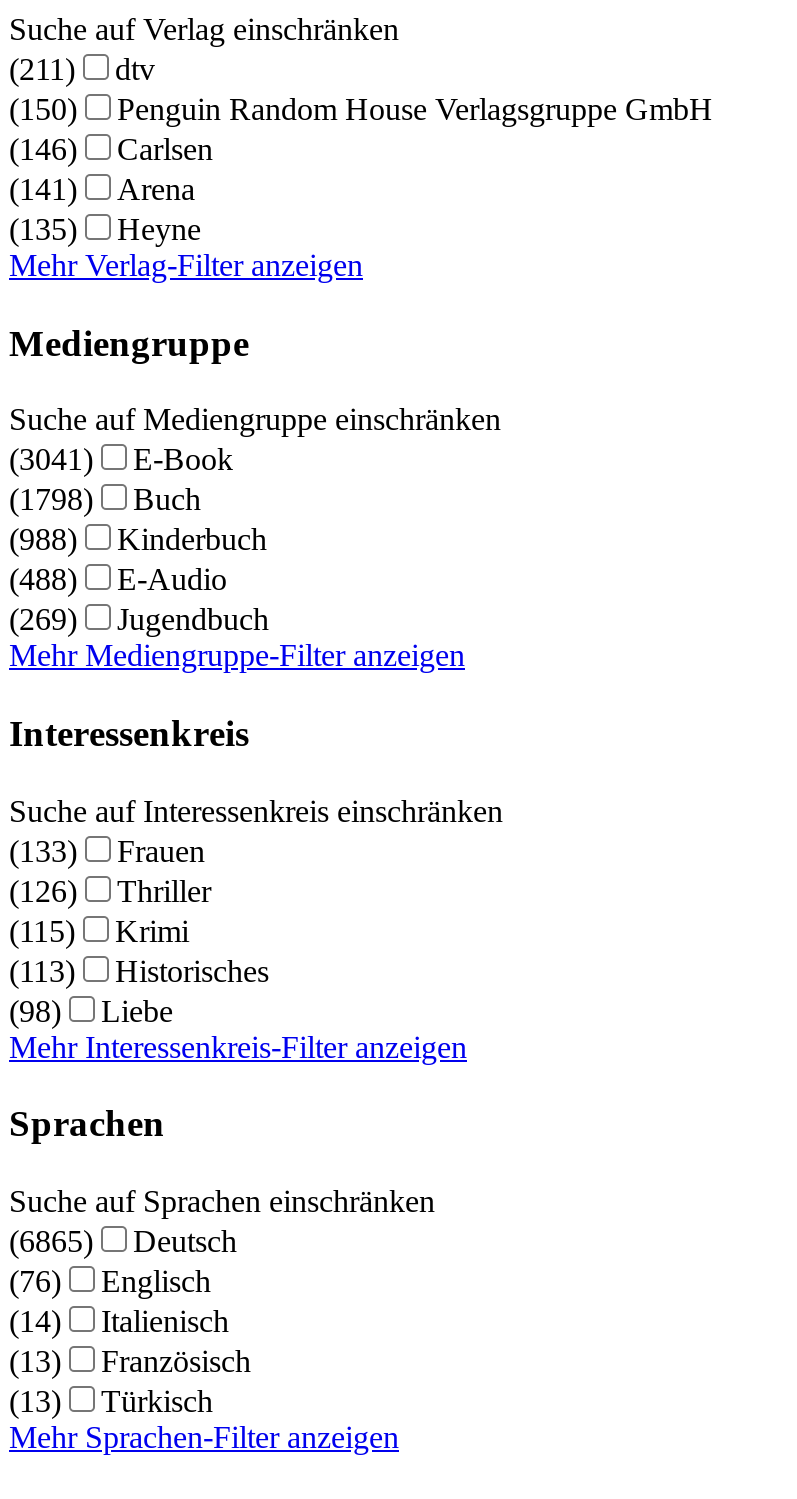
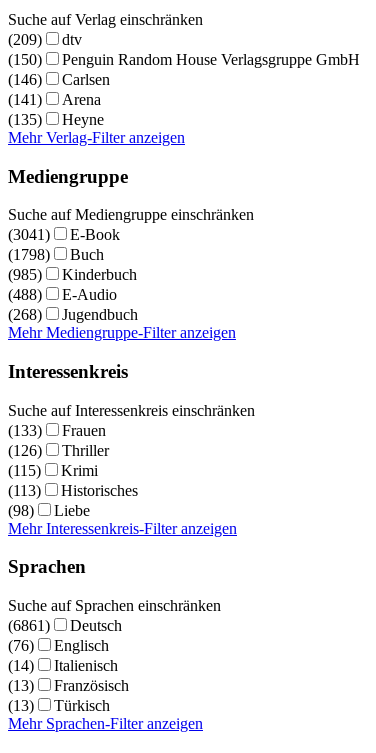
- (211) dtv
+ (209) dtv

- (988) Kinderbuch
+ (985) Kinderbuch

- (269) Jugendbuch
+ (268) Jugendbuch

- (6865) Deutsch
+ (6861) Deutsch
